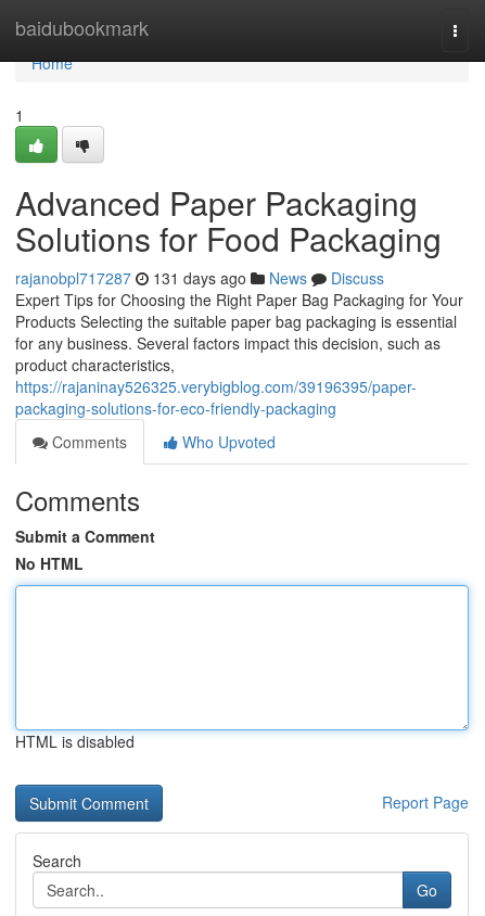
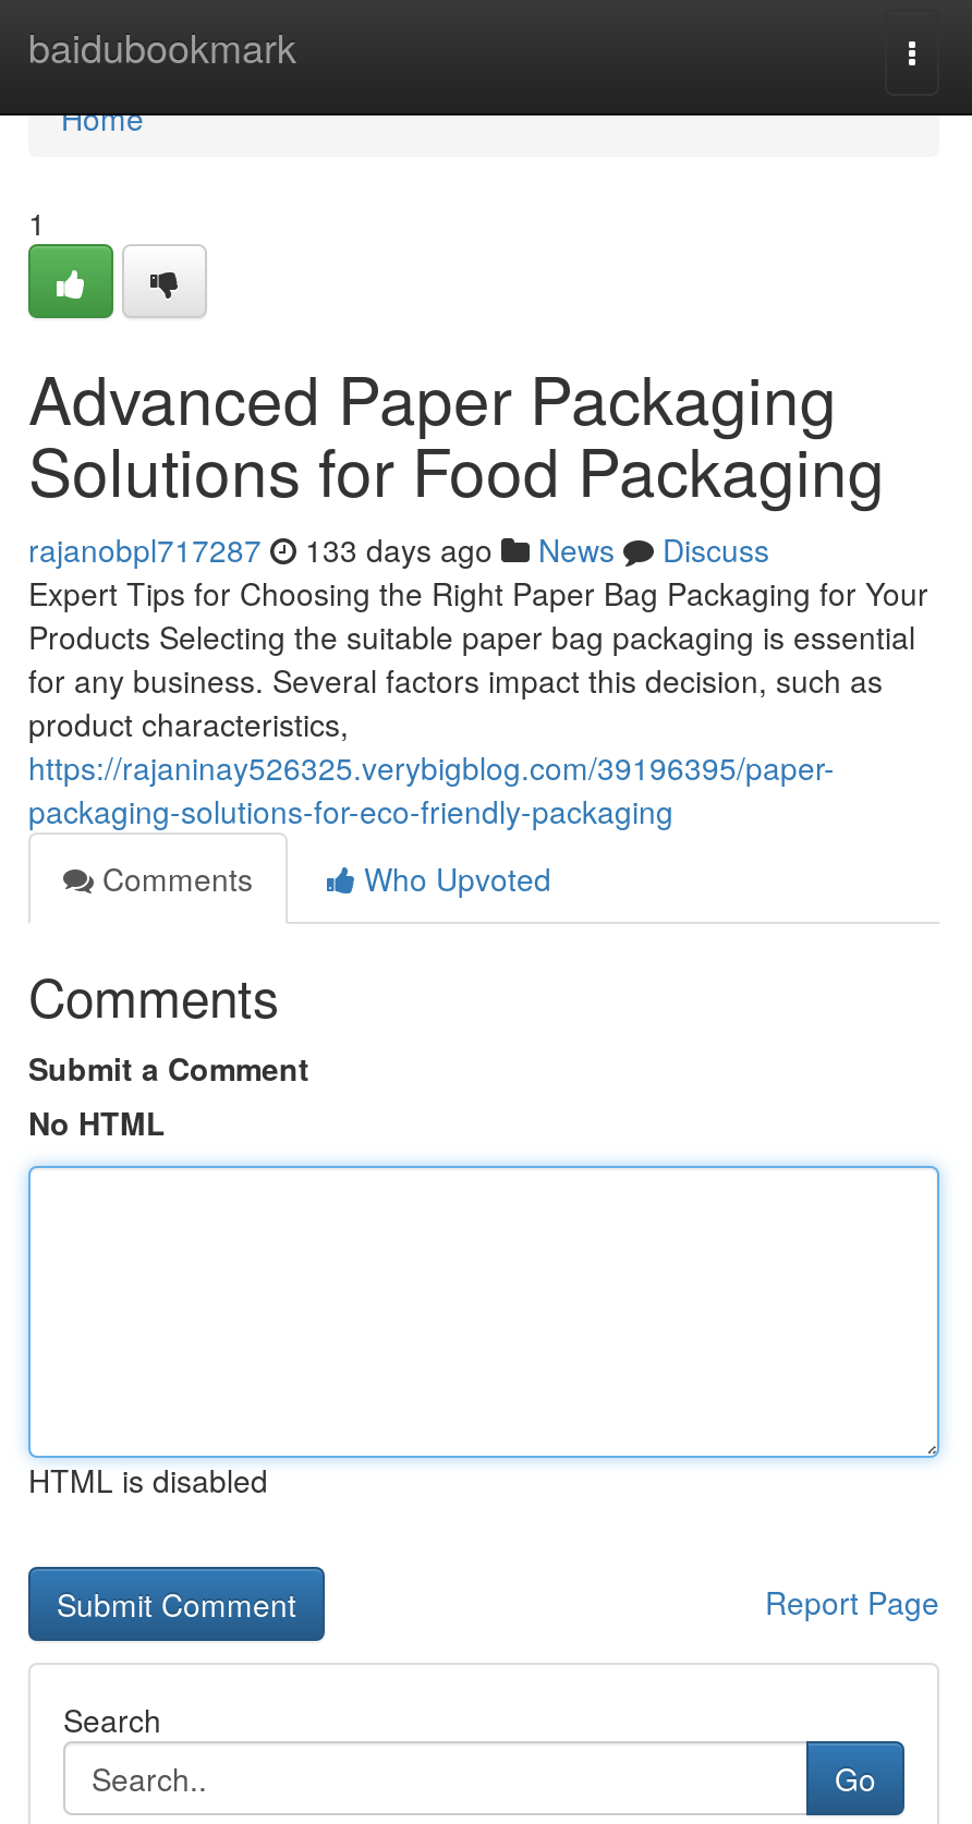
- rajanobpl717287 131 days ago News Discuss
+ rajanobpl717287 133 days ago News Discuss
